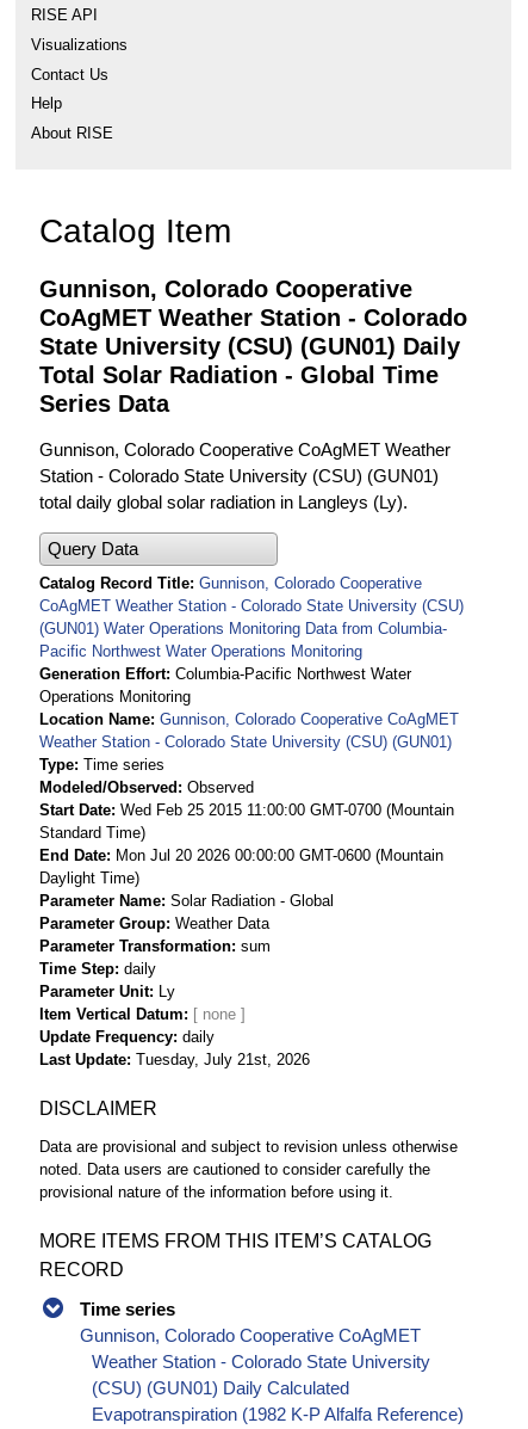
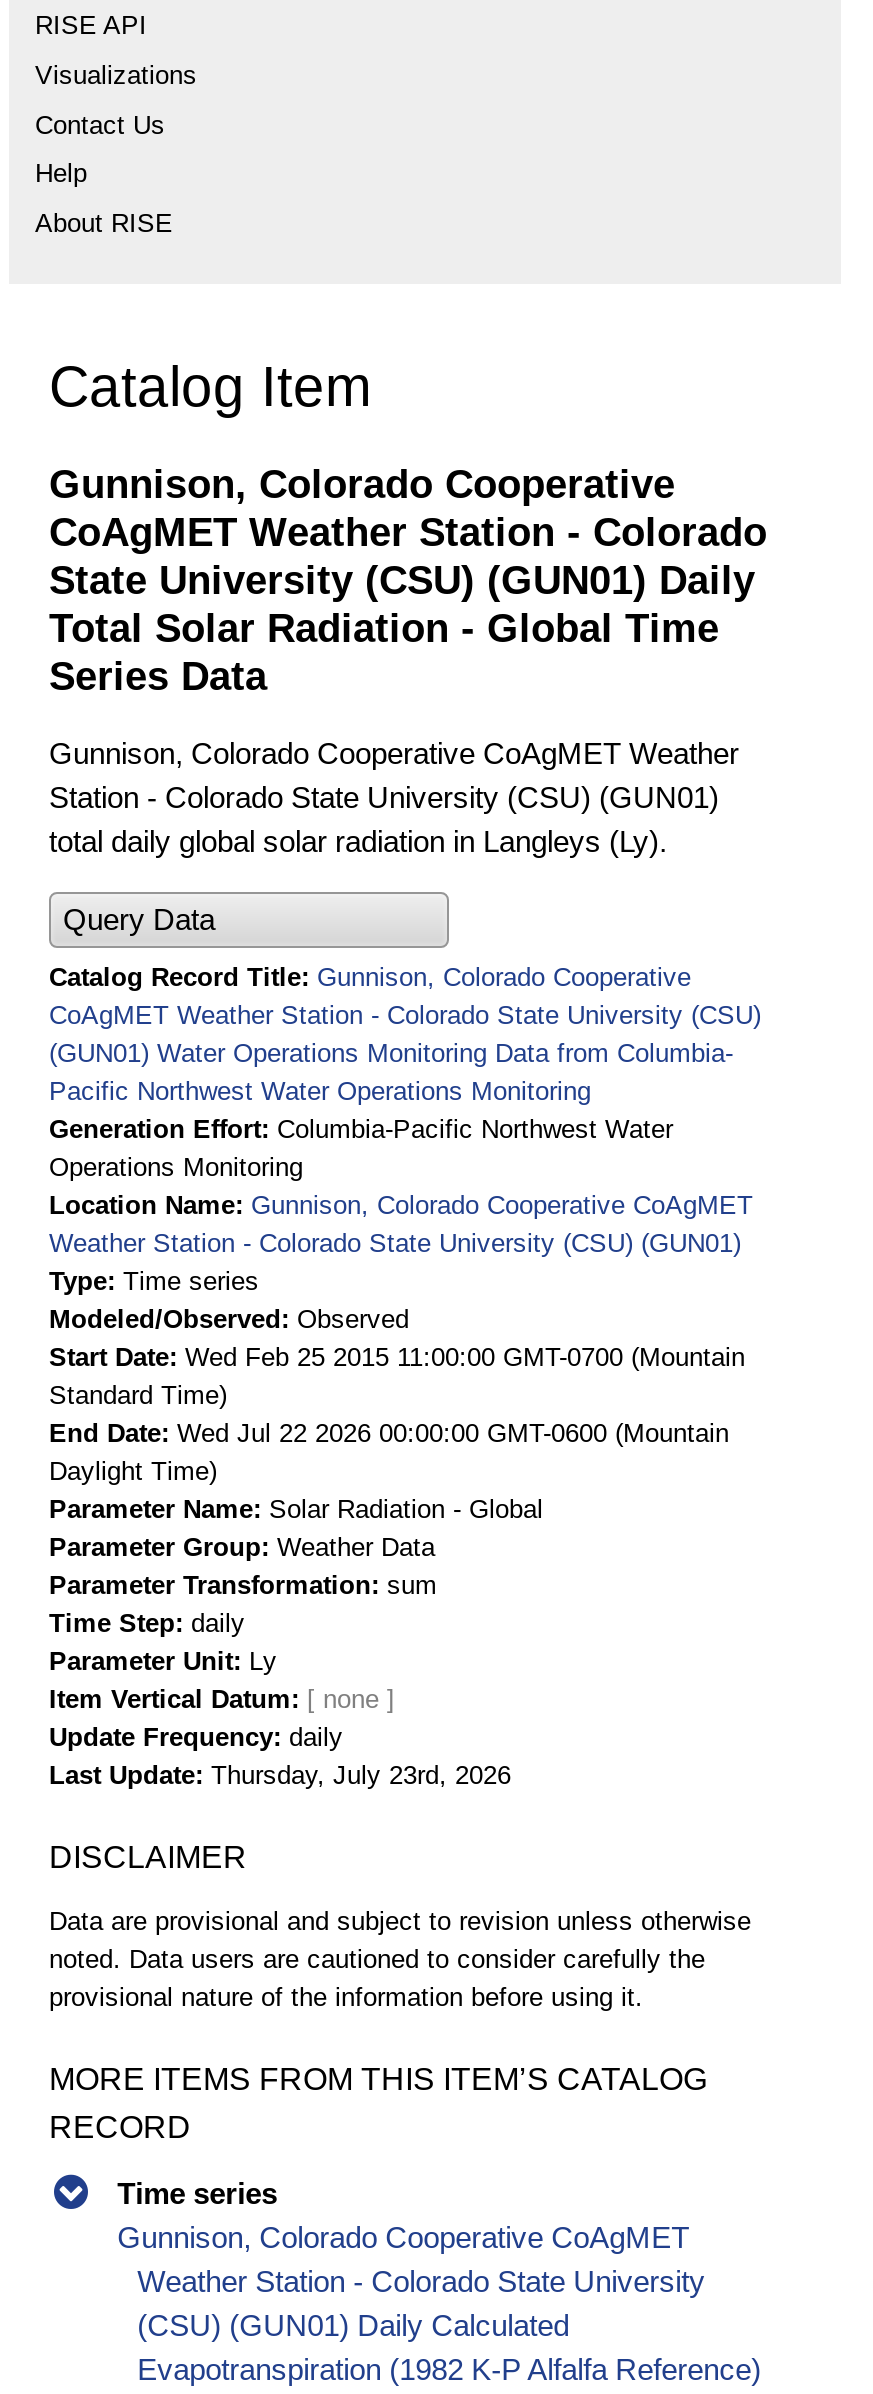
- End Date Mon Jul 20 2026 00:00:00 GMT-0600 (Mountain
+ End Date Wed Jul 22 2026 00:00:00 GMT-0600 (Mountain

- Last Update Tuesday, July 21st, 2026
+ Last Update Thursday, July 23rd, 2026
